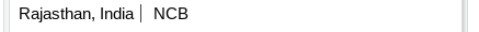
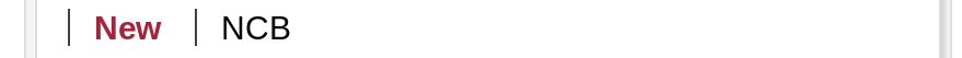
- Rajasthan, India
+ New
